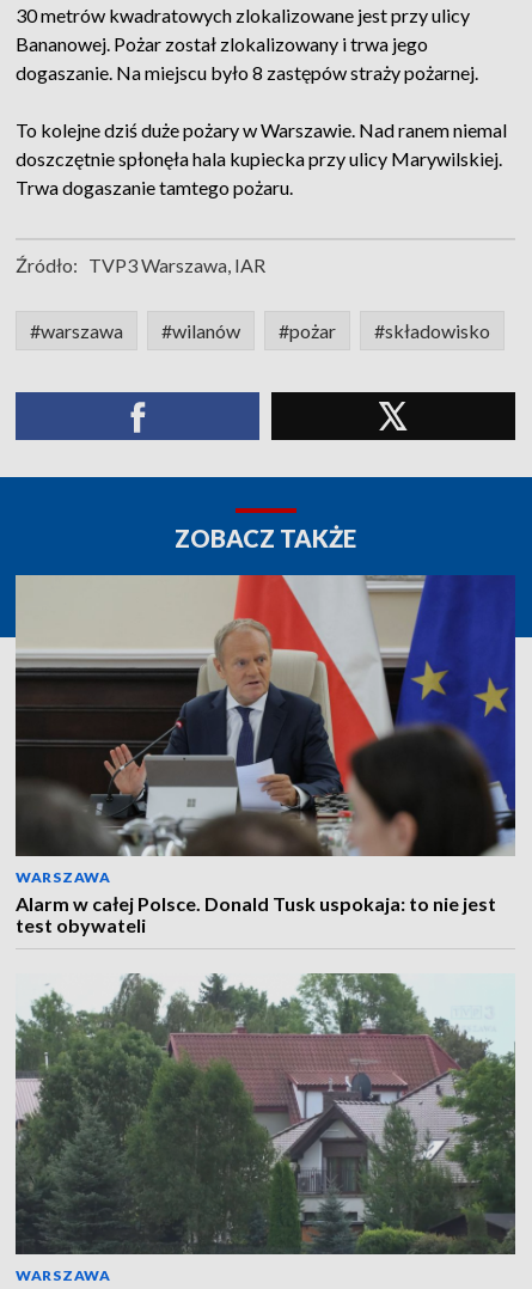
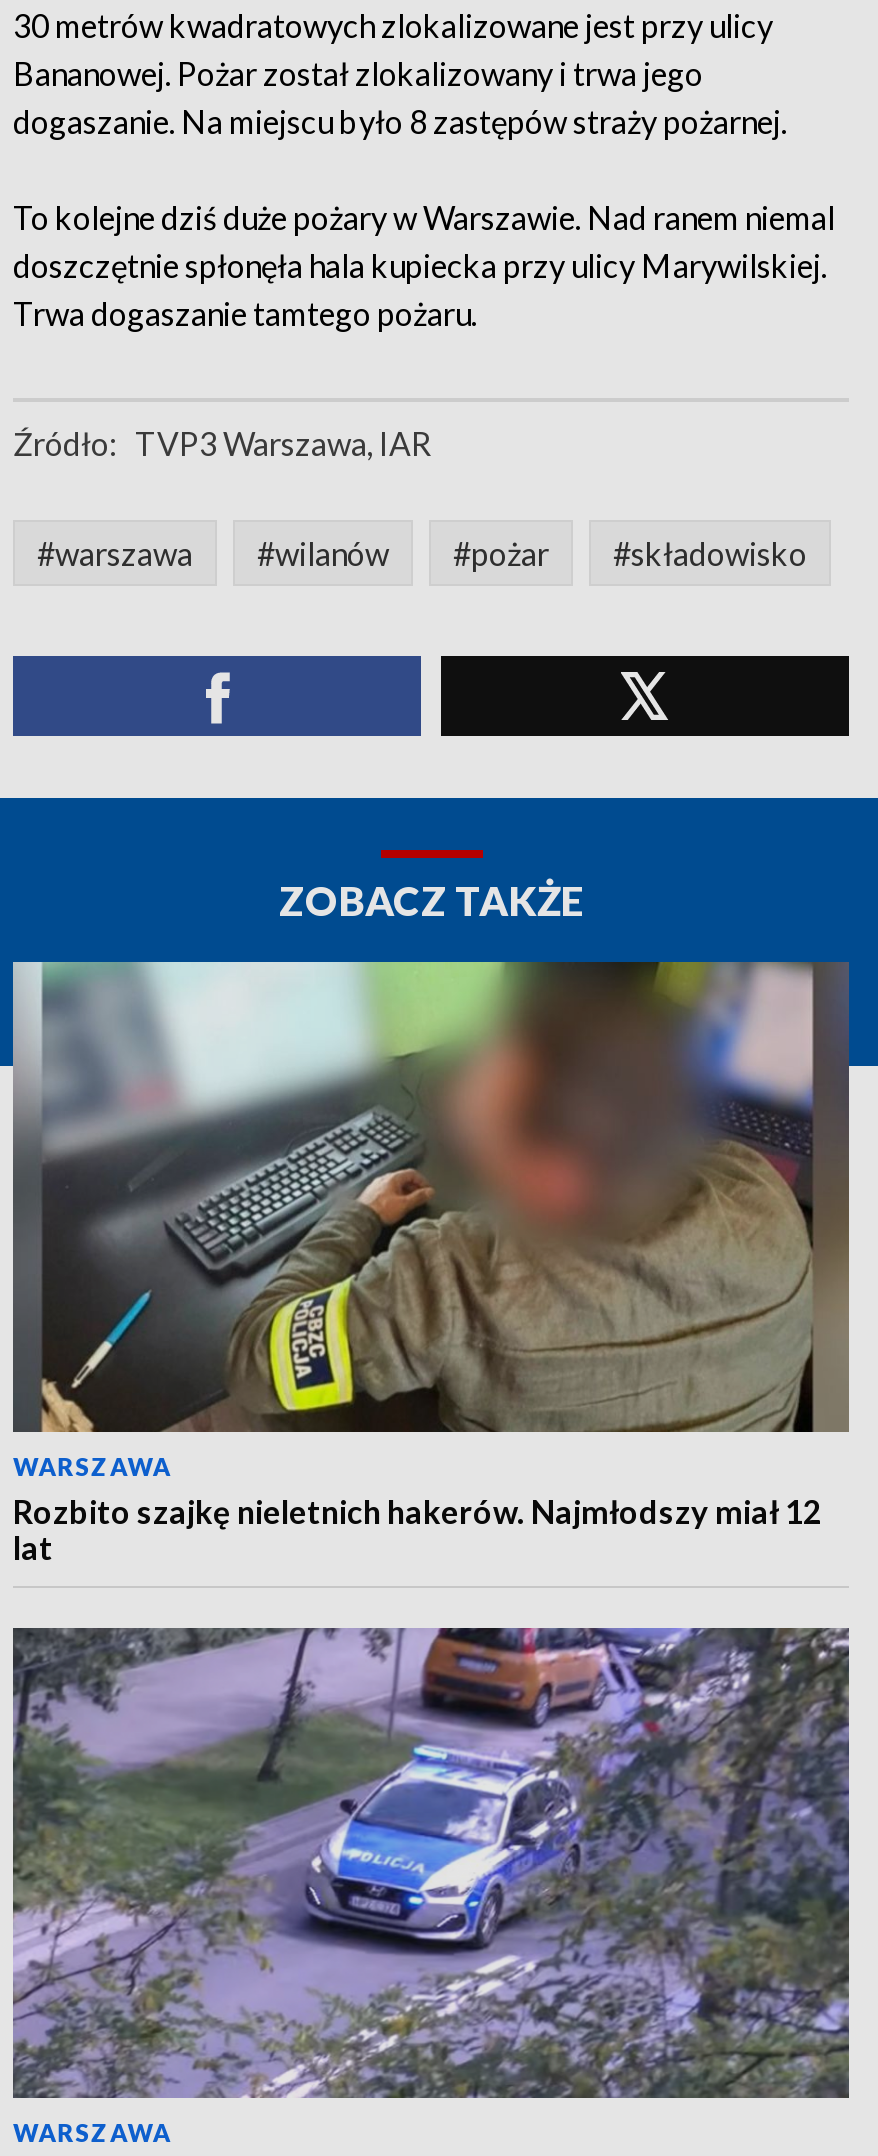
- [image]
- Alarm w całej Polsce. Donald Tusk uspokaja: to nie jest
- test obywateli
+ [image]
+ Rozbito szajkę nieletnich hakerów. Najmłodszy miał 12
+ lat

- [image]
+ [image]
